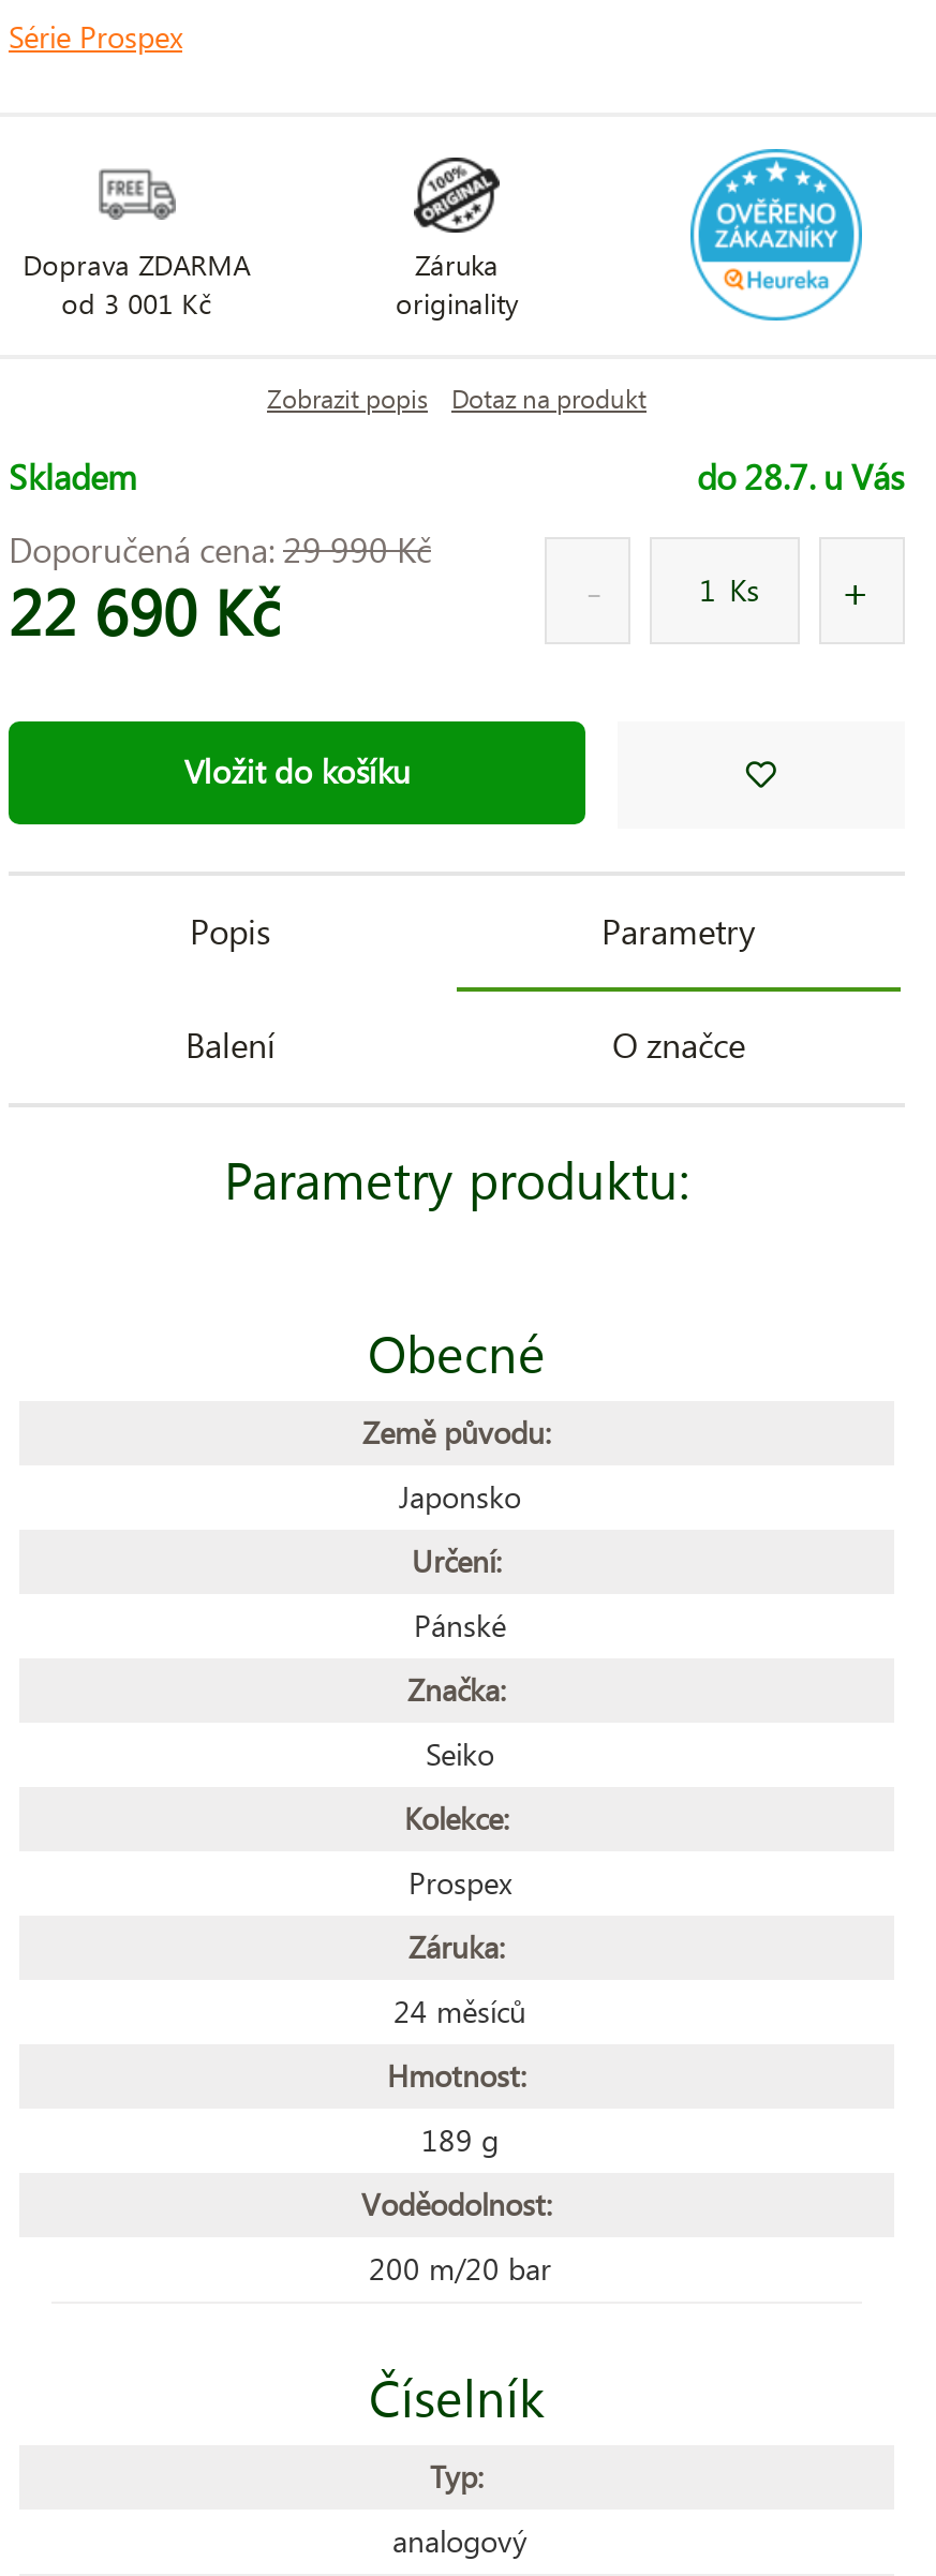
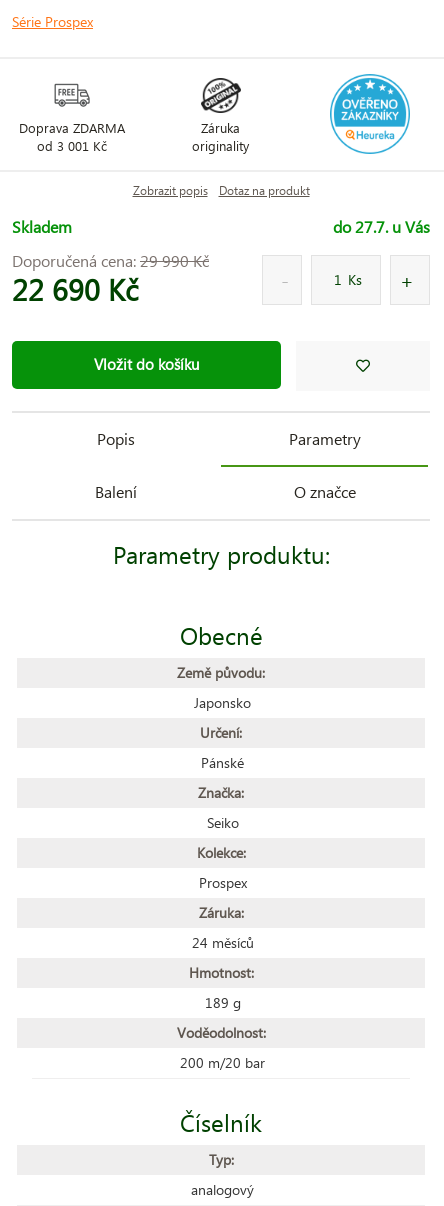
- do 28.7. u Vás
+ do 27.7. u Vás
